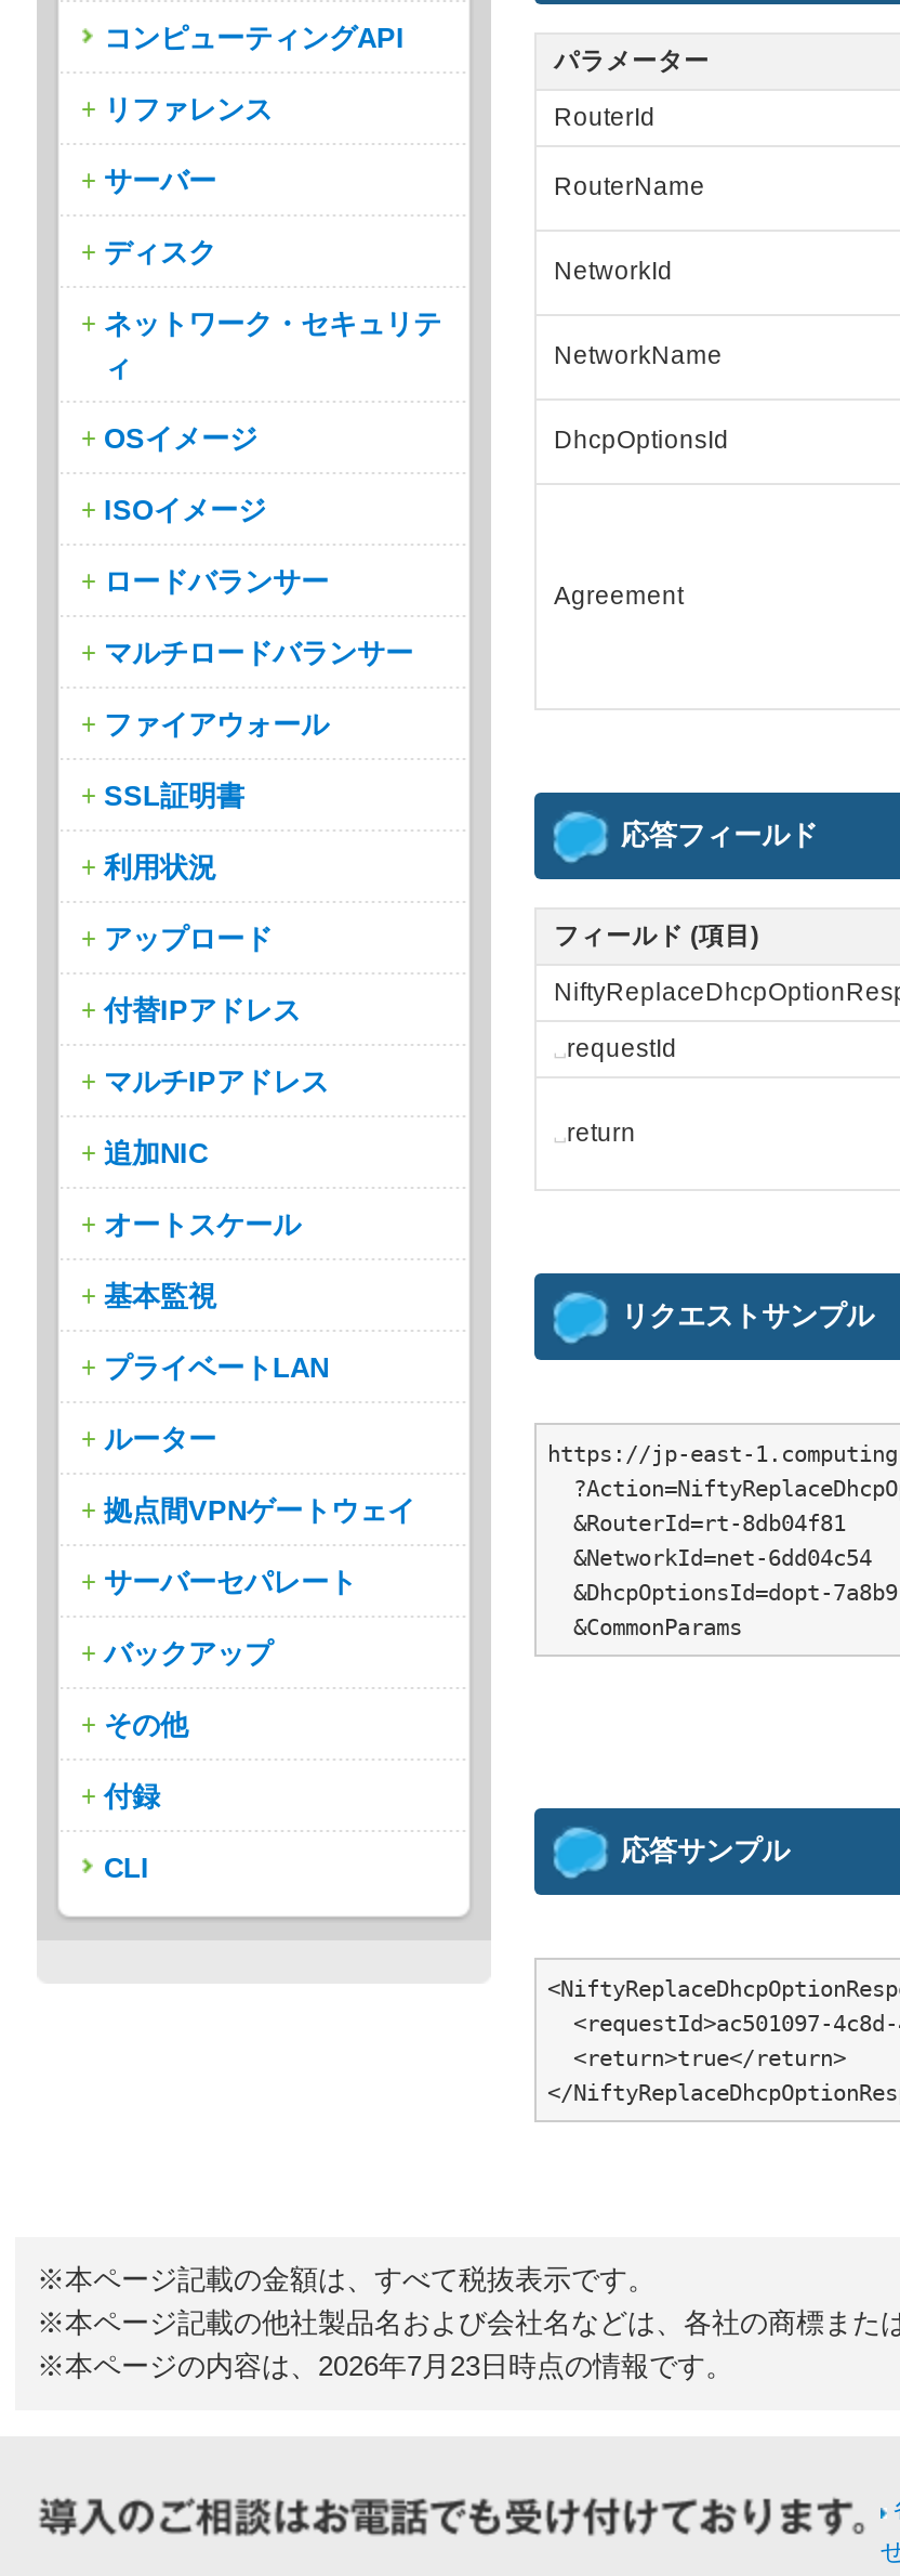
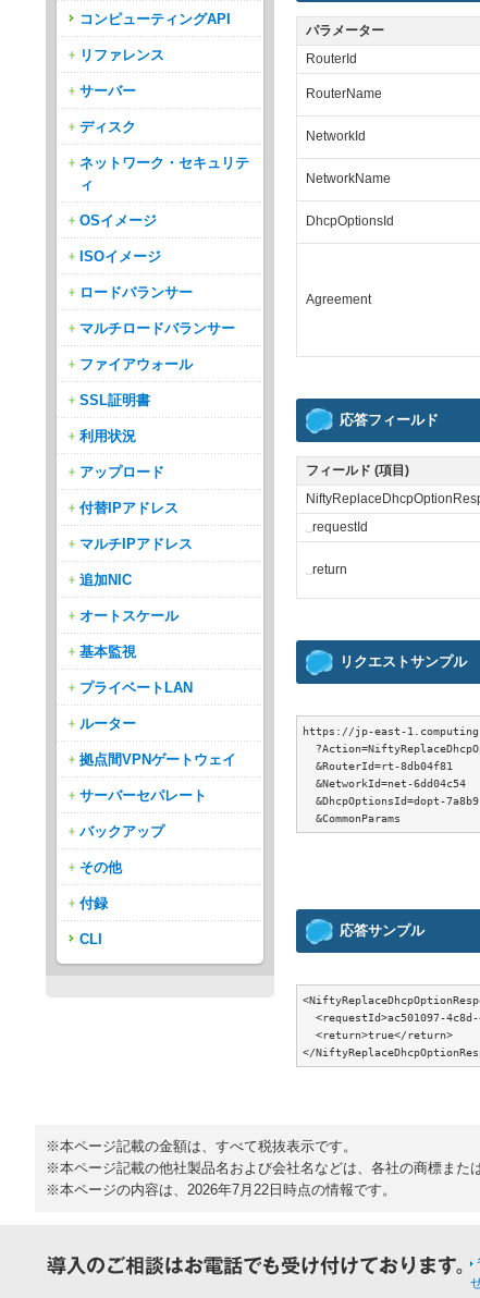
- ※本ページの内容は、2026年7月23日時点の情報です。
+ ※本ページの内容は、2026年7月22日時点の情報です。
